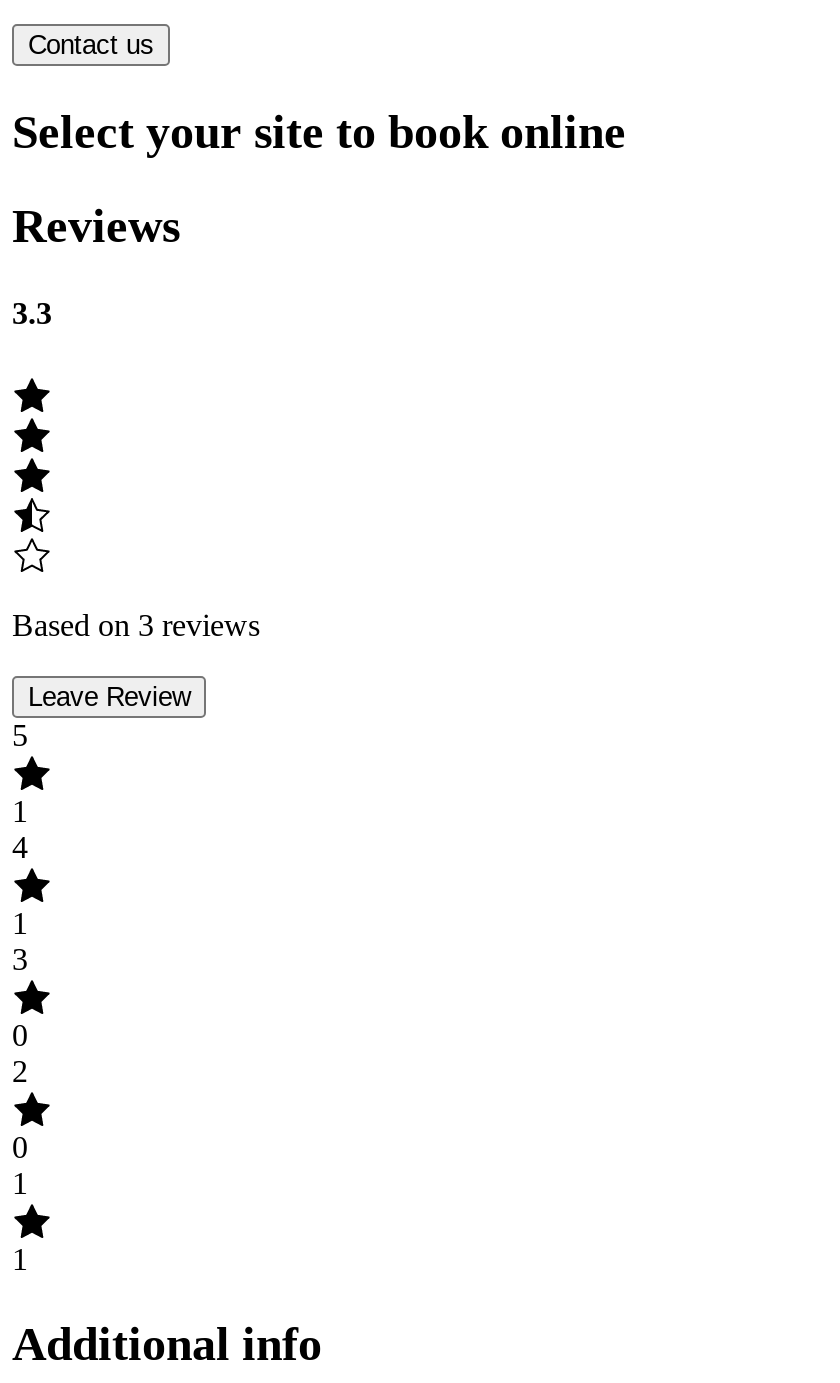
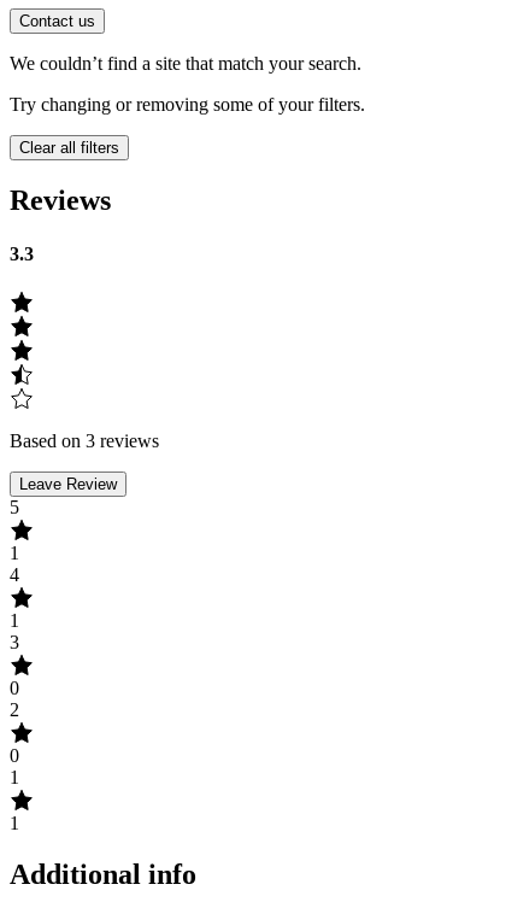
- Select your site to book online
+ We couldn’t find a site that match your search.
+ Try changing or removing some of your filters.
+ Clear all filters
